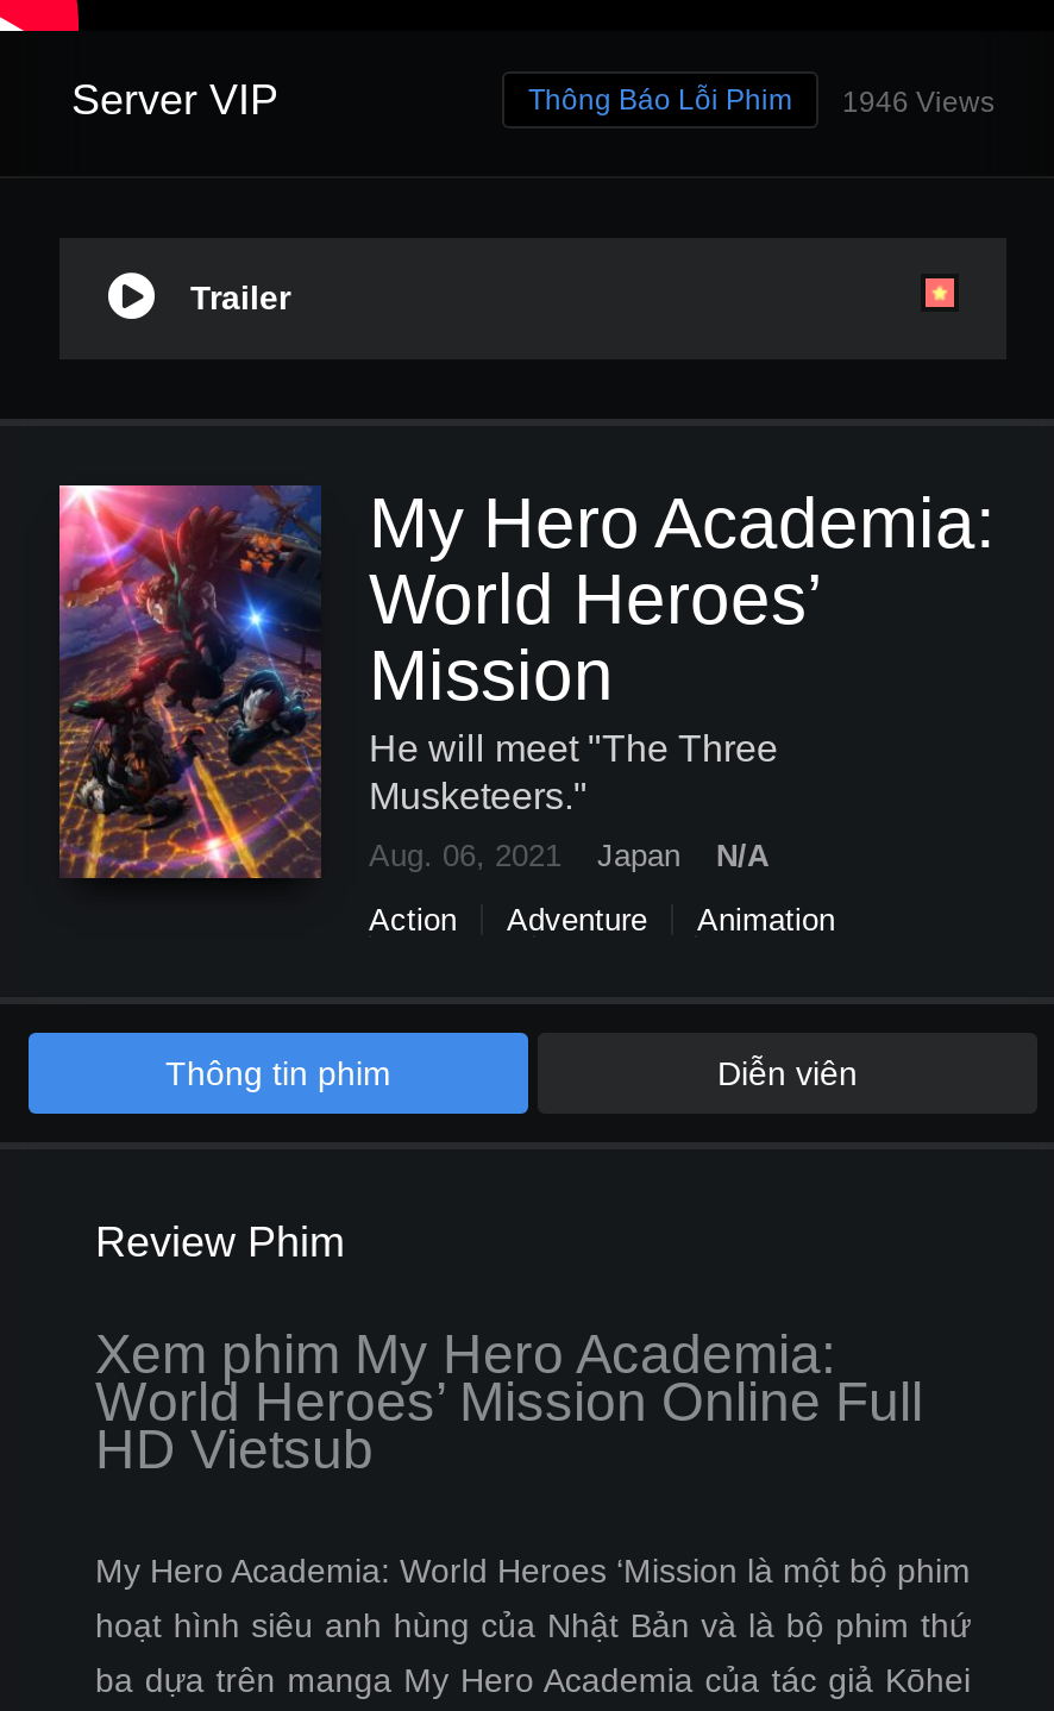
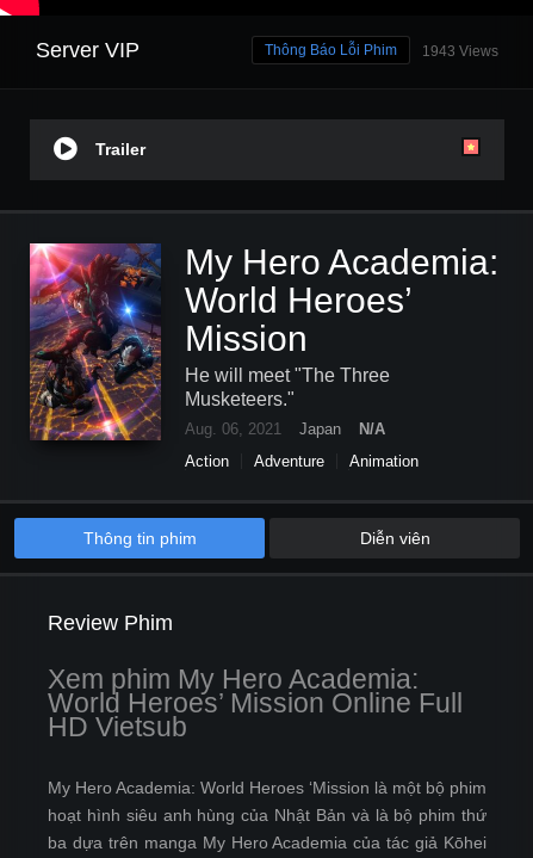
- Thông Báo Lỗi Phim 1946 Views
+ Thông Báo Lỗi Phim 1943 Views
